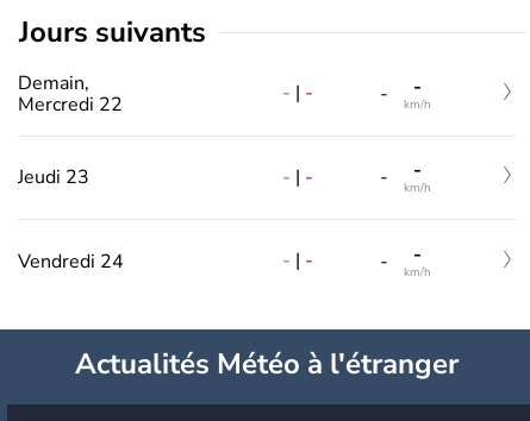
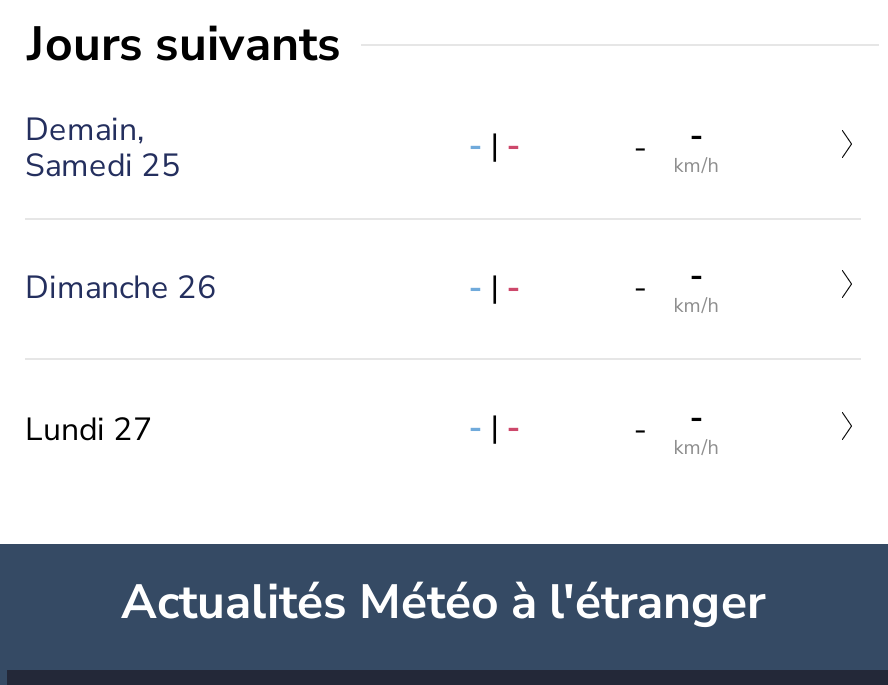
- Mercredi 22
+ Samedi 25

- Jeudi 23
+ Dimanche 26

- Vendredi 24
+ Lundi 27
